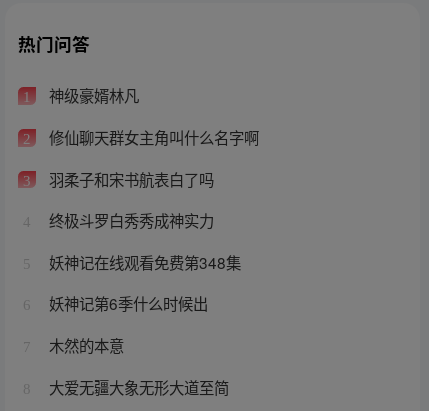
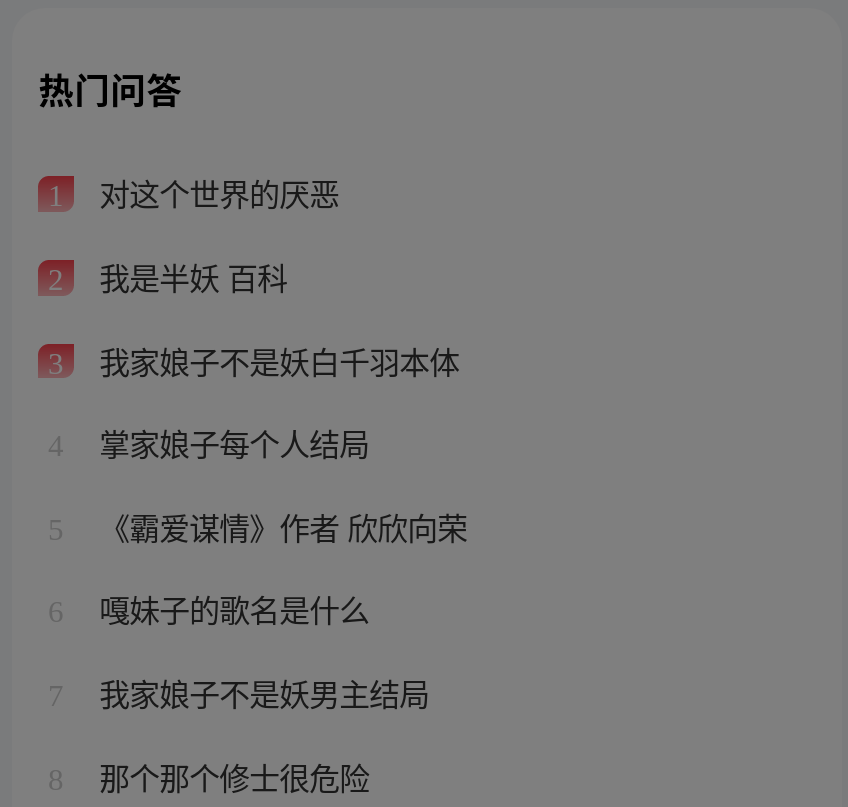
- 神级豪婿林凡
+ 对这个世界的厌恶

- 修仙聊天群女主角叫什么名字啊
+ 我是半妖 百科

- 羽柔子和宋书航表白了吗
+ 我家娘子不是妖白千羽本体

- 终极斗罗白秀秀成神实力
+ 掌家娘子每个人结局

- 妖神记在线观看免费第348集
+ 《霸爱谋情》作者 欣欣向荣

- 妖神记第6季什么时候出
+ 嘎妹子的歌名是什么

- 木然的本意
+ 我家娘子不是妖男主结局

- 大爱无疆大象无形大道至简
+ 那个那个修士很危险
